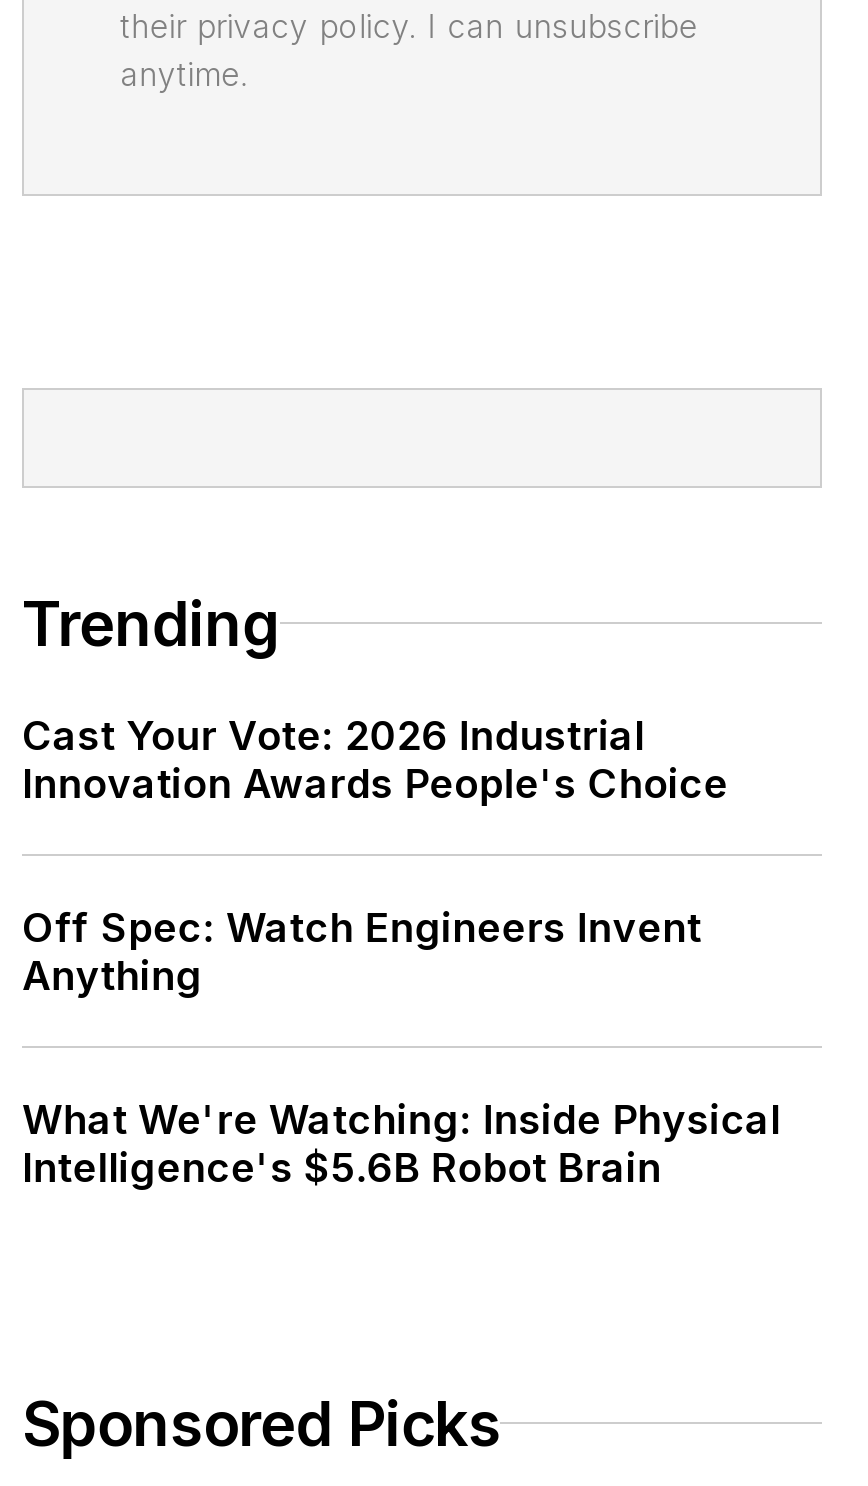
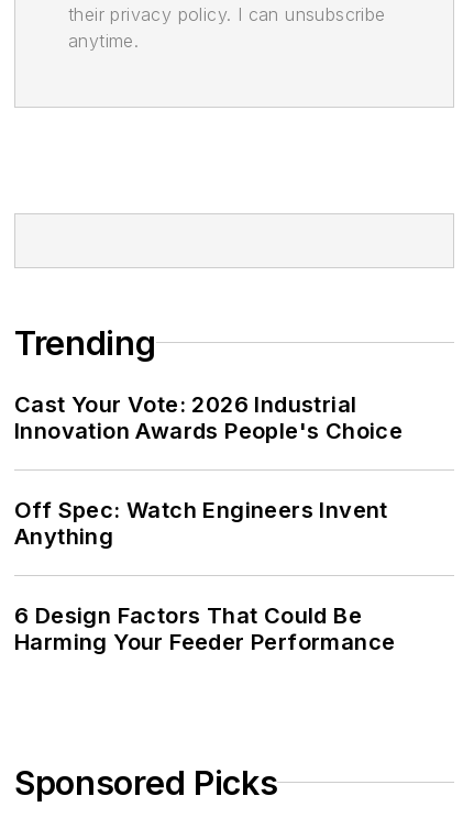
- What We're Watching: Inside Physical
- Intelligence's $5.6B Robot Brain
+ 6 Design Factors That Could Be
+ Harming Your Feeder Performance
